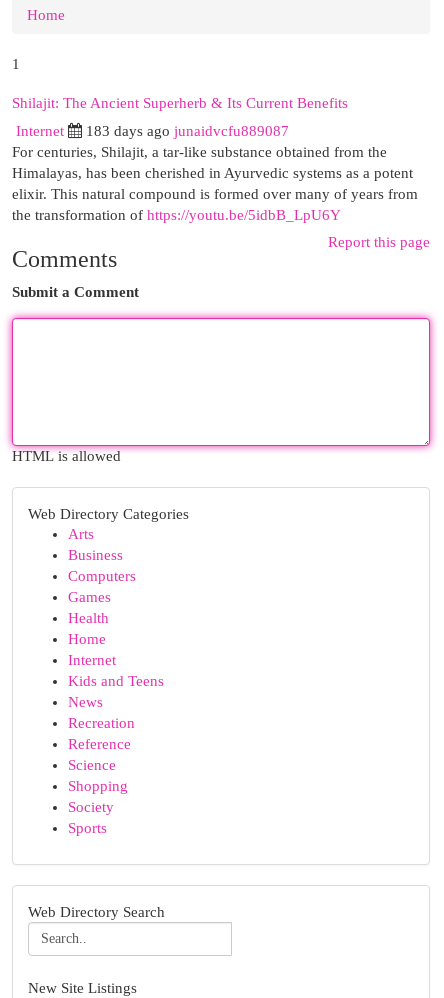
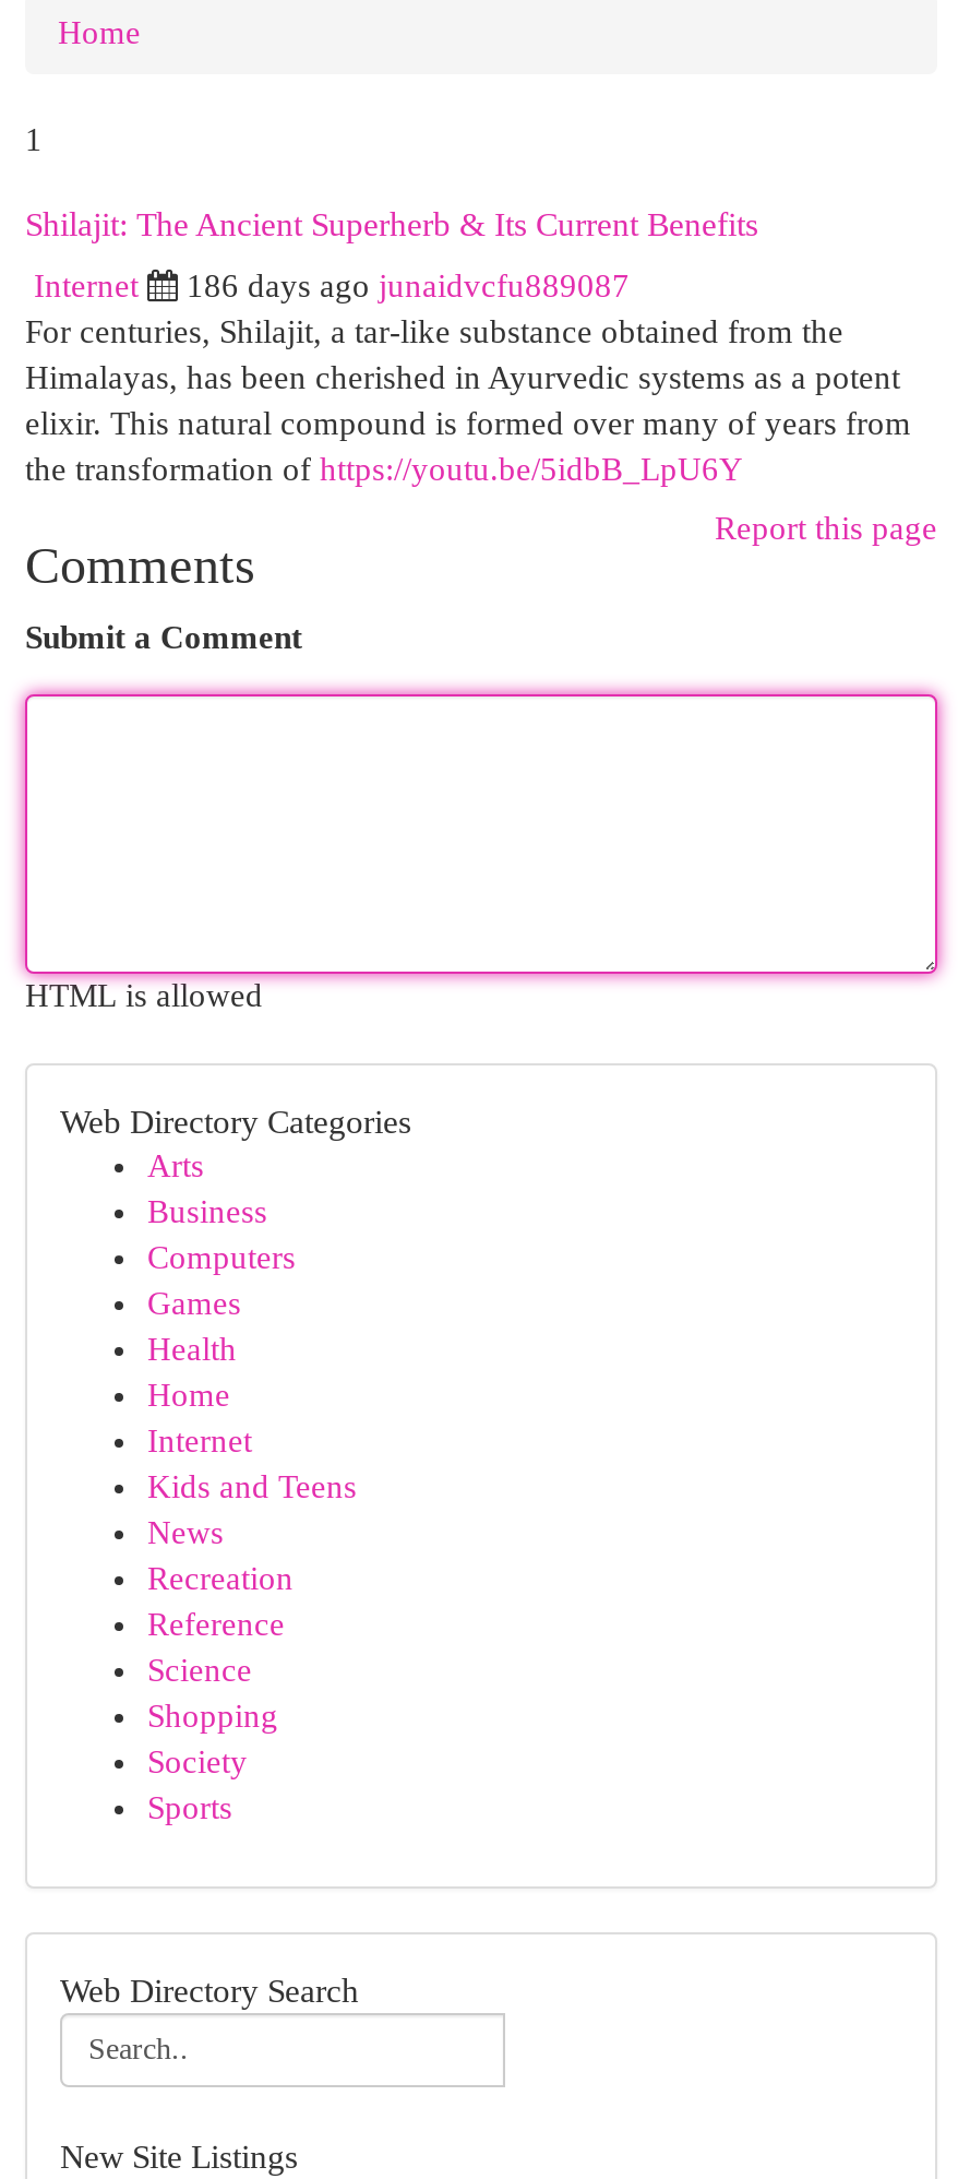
- 183 days ago junaidvcfu889087
+ 186 days ago junaidvcfu889087
